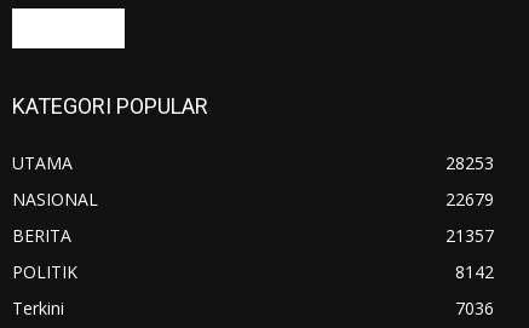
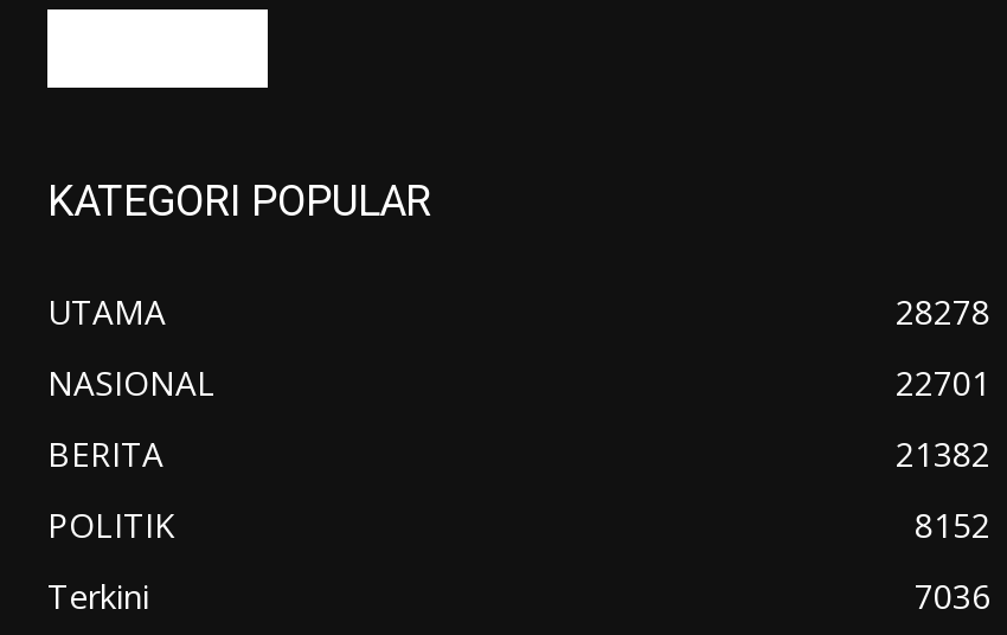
- 28253
+ 28278

- 22679
+ 22701

- 21357
+ 21382

- 8142
+ 8152
